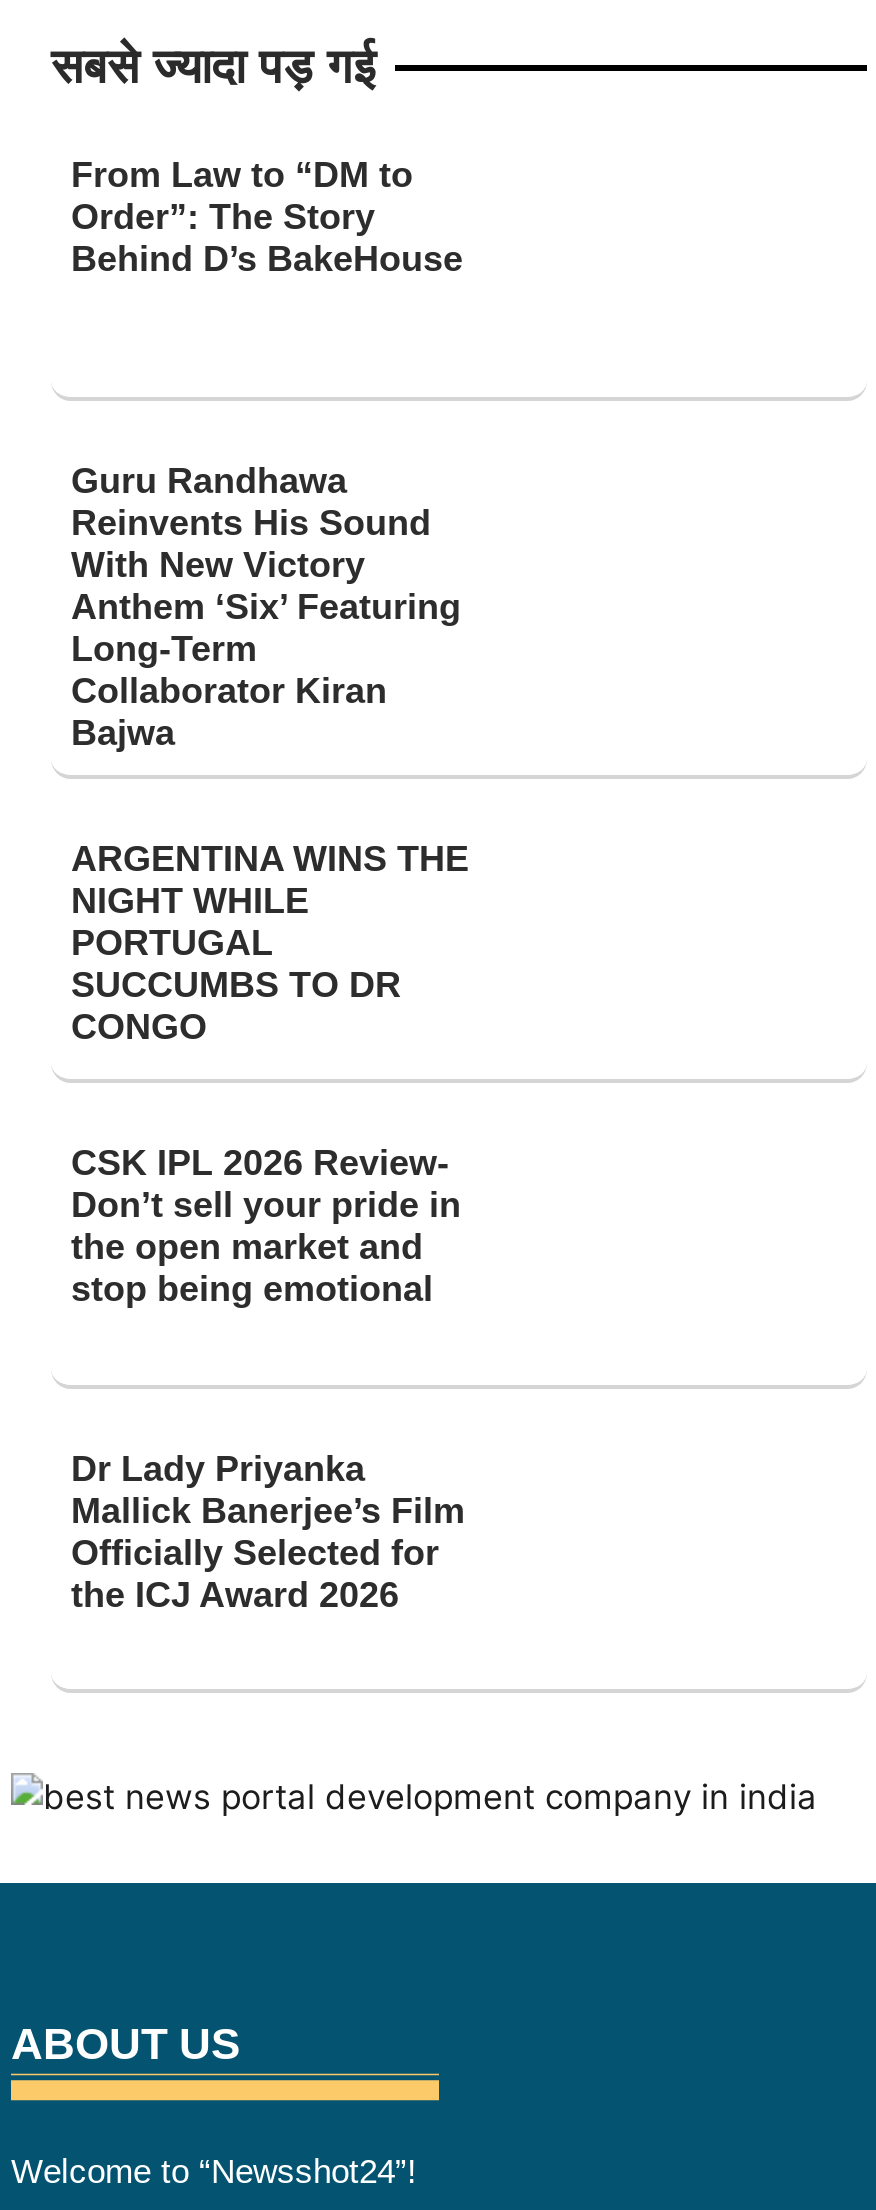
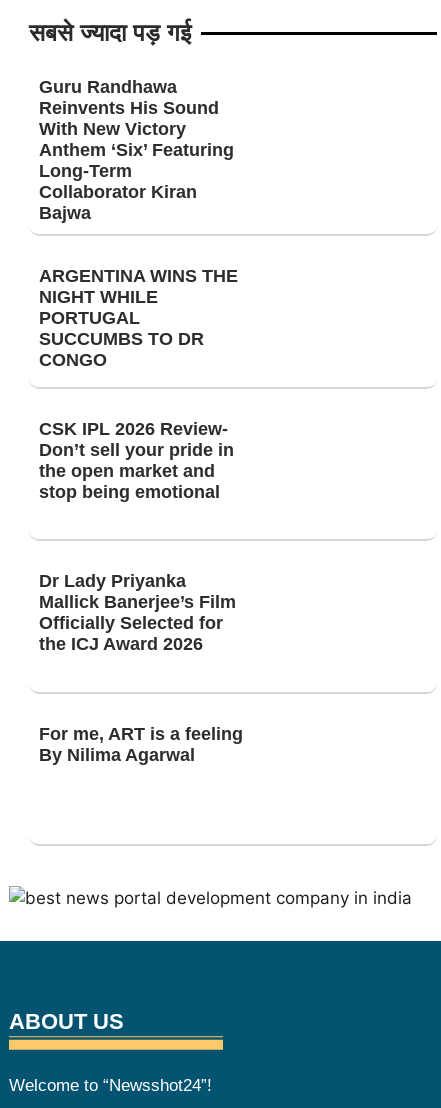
- From Law to “DM to
- Order”: The Story
- Behind D’s BakeHouse

moved up: Guru Randhawa | Reinvents His Sound | With New Victory | ... | Officially Selected for | the ICJ Award 2026

+ For me, ART is a feeling
+ By Nilima Agarwal
